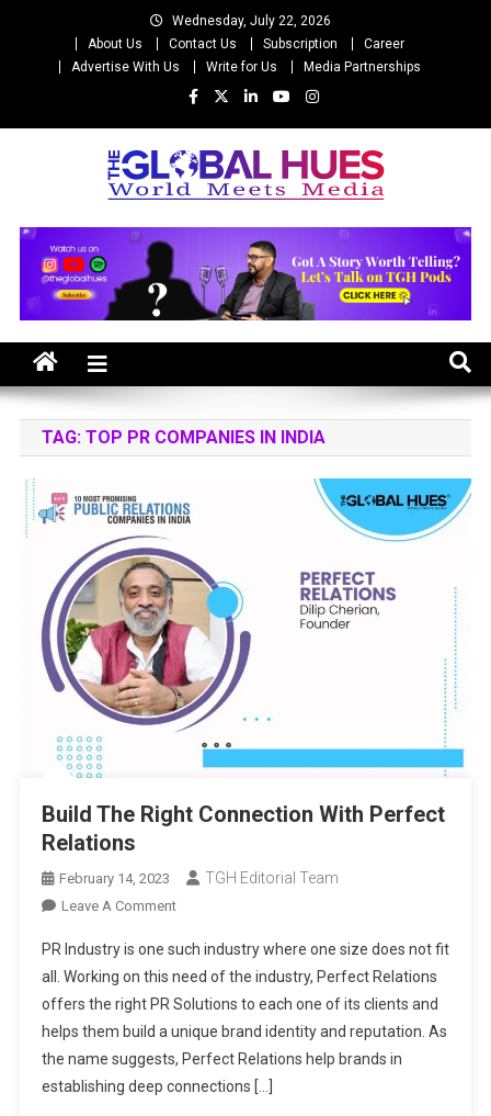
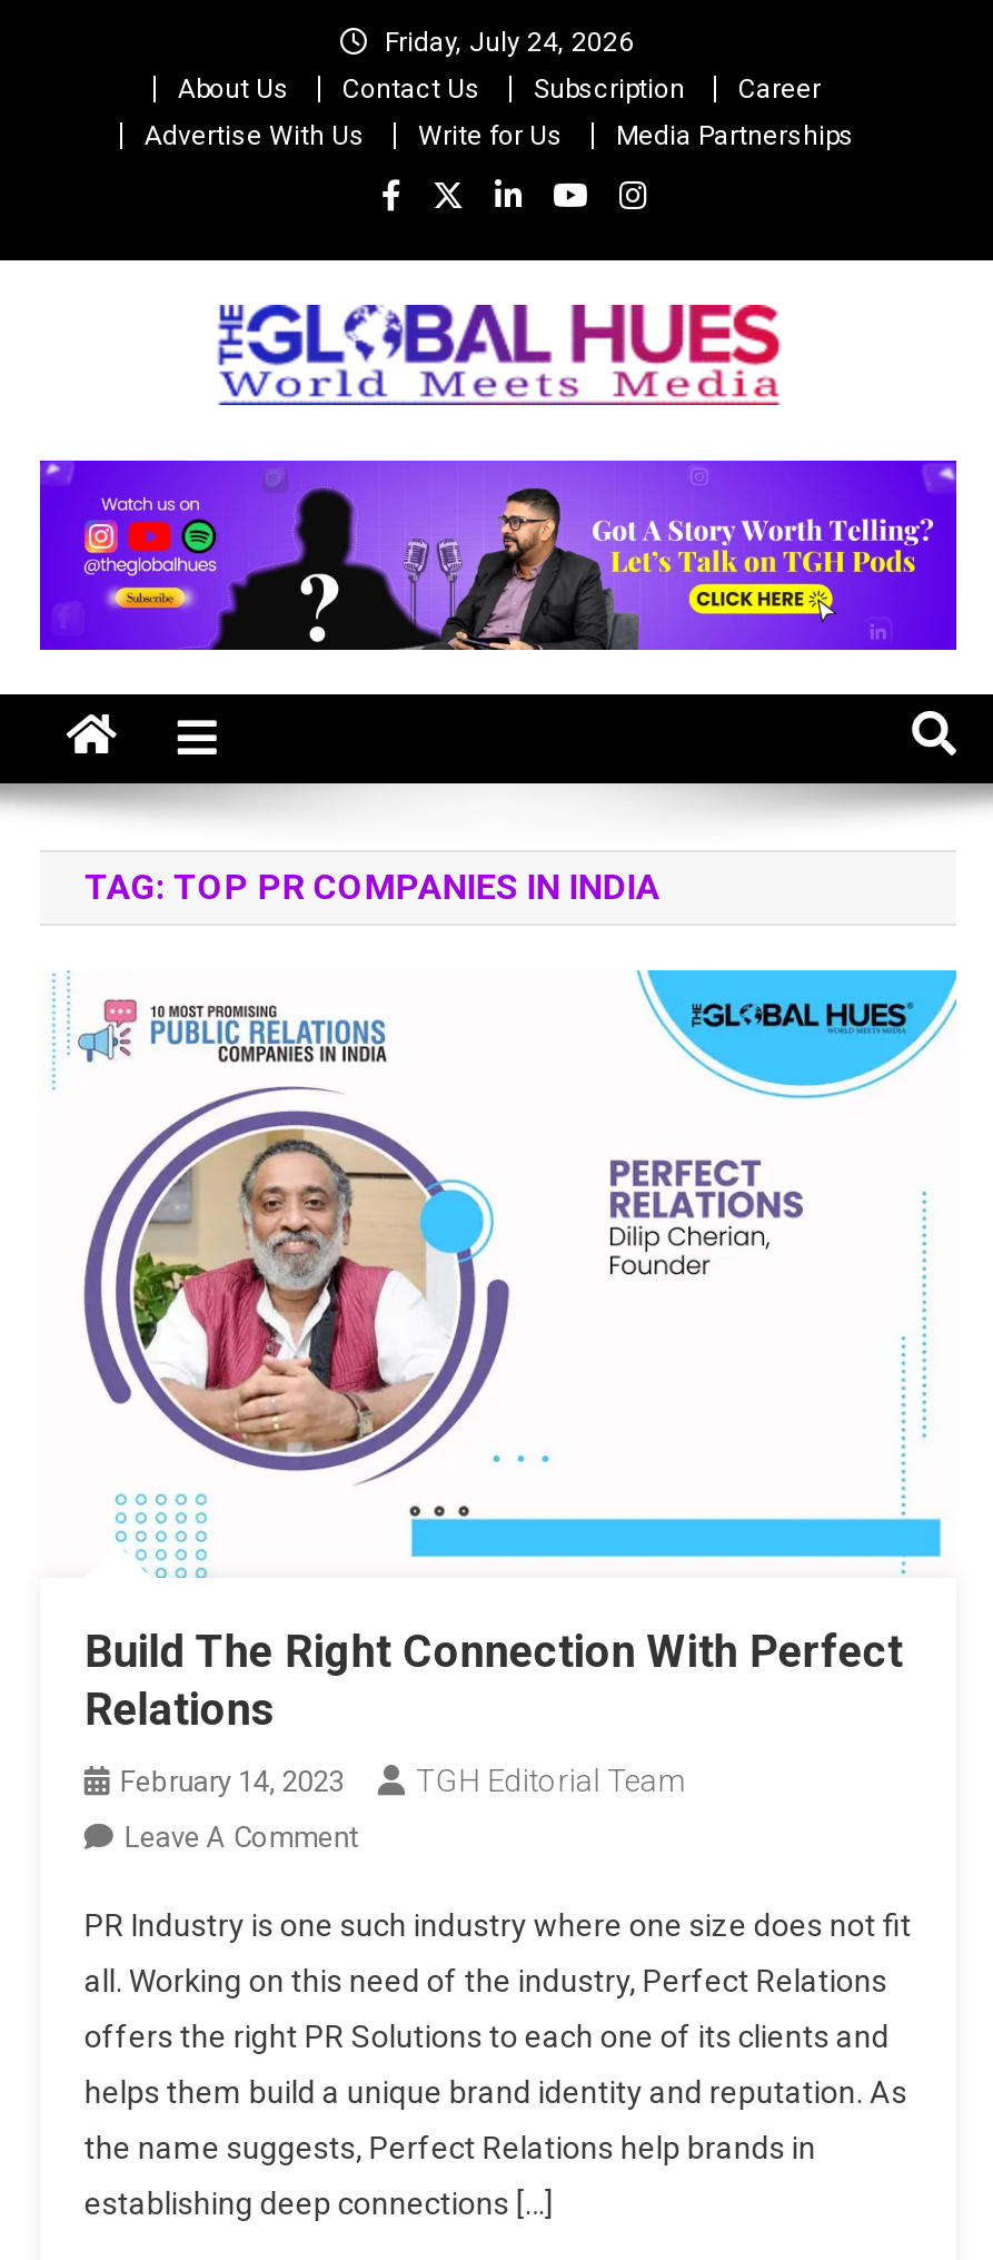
- Wednesday, July 22, 2026
+ Friday, July 24, 2026
